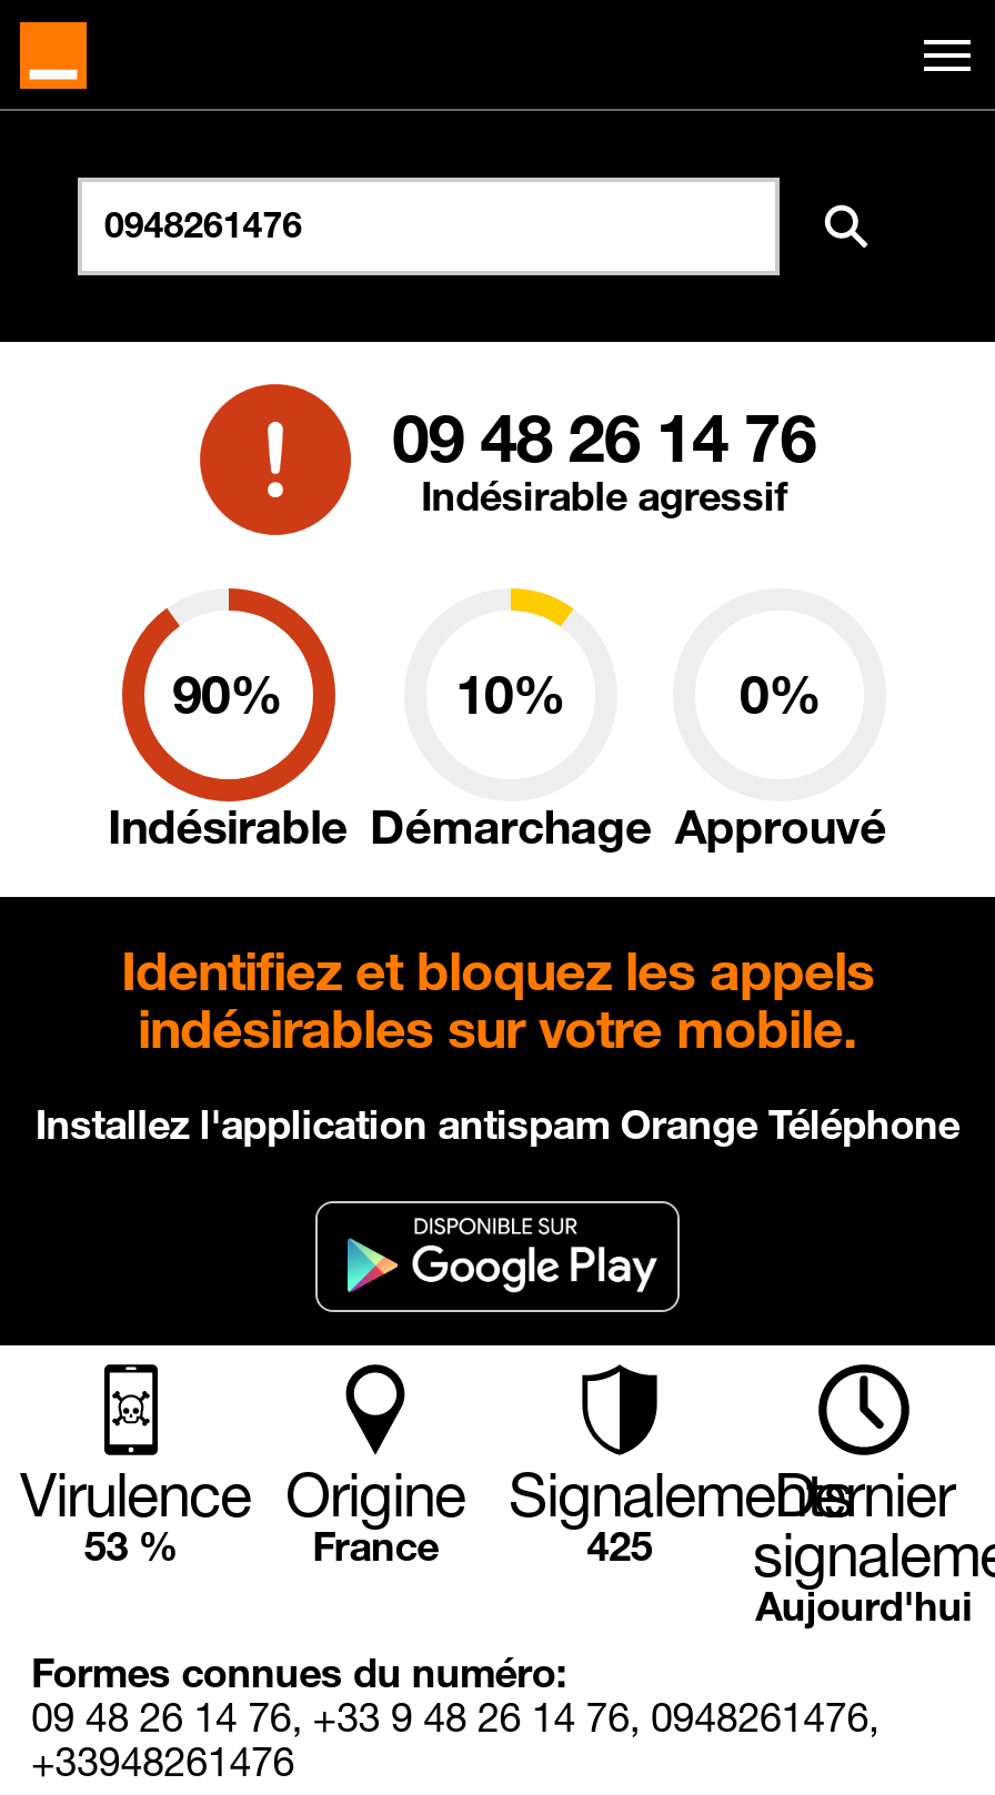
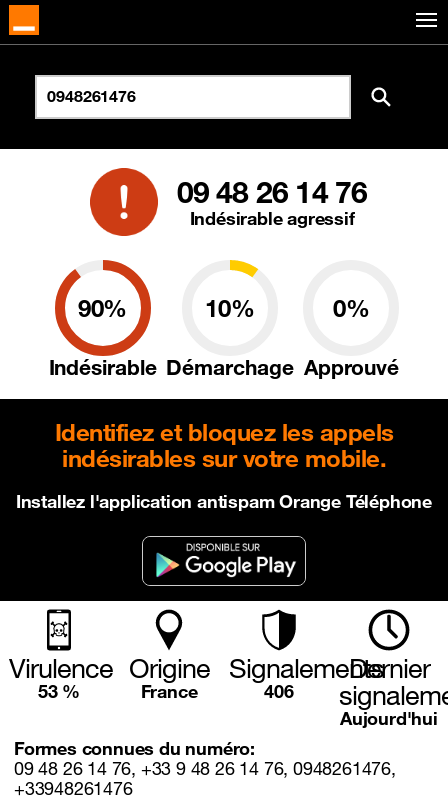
- 425
+ 406
